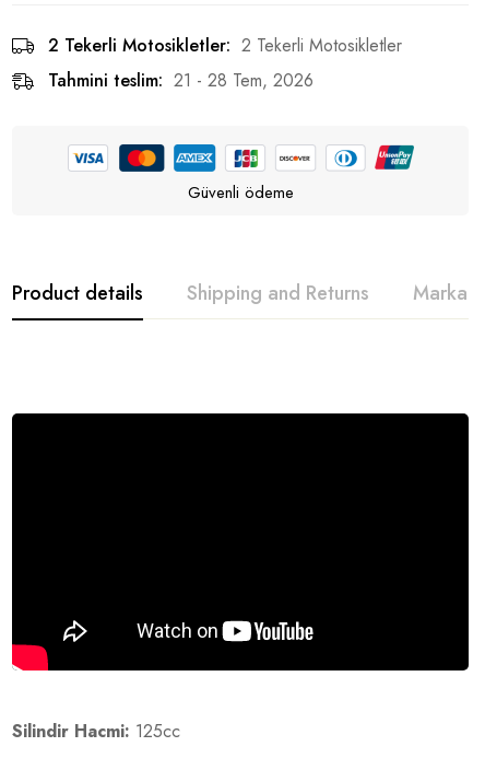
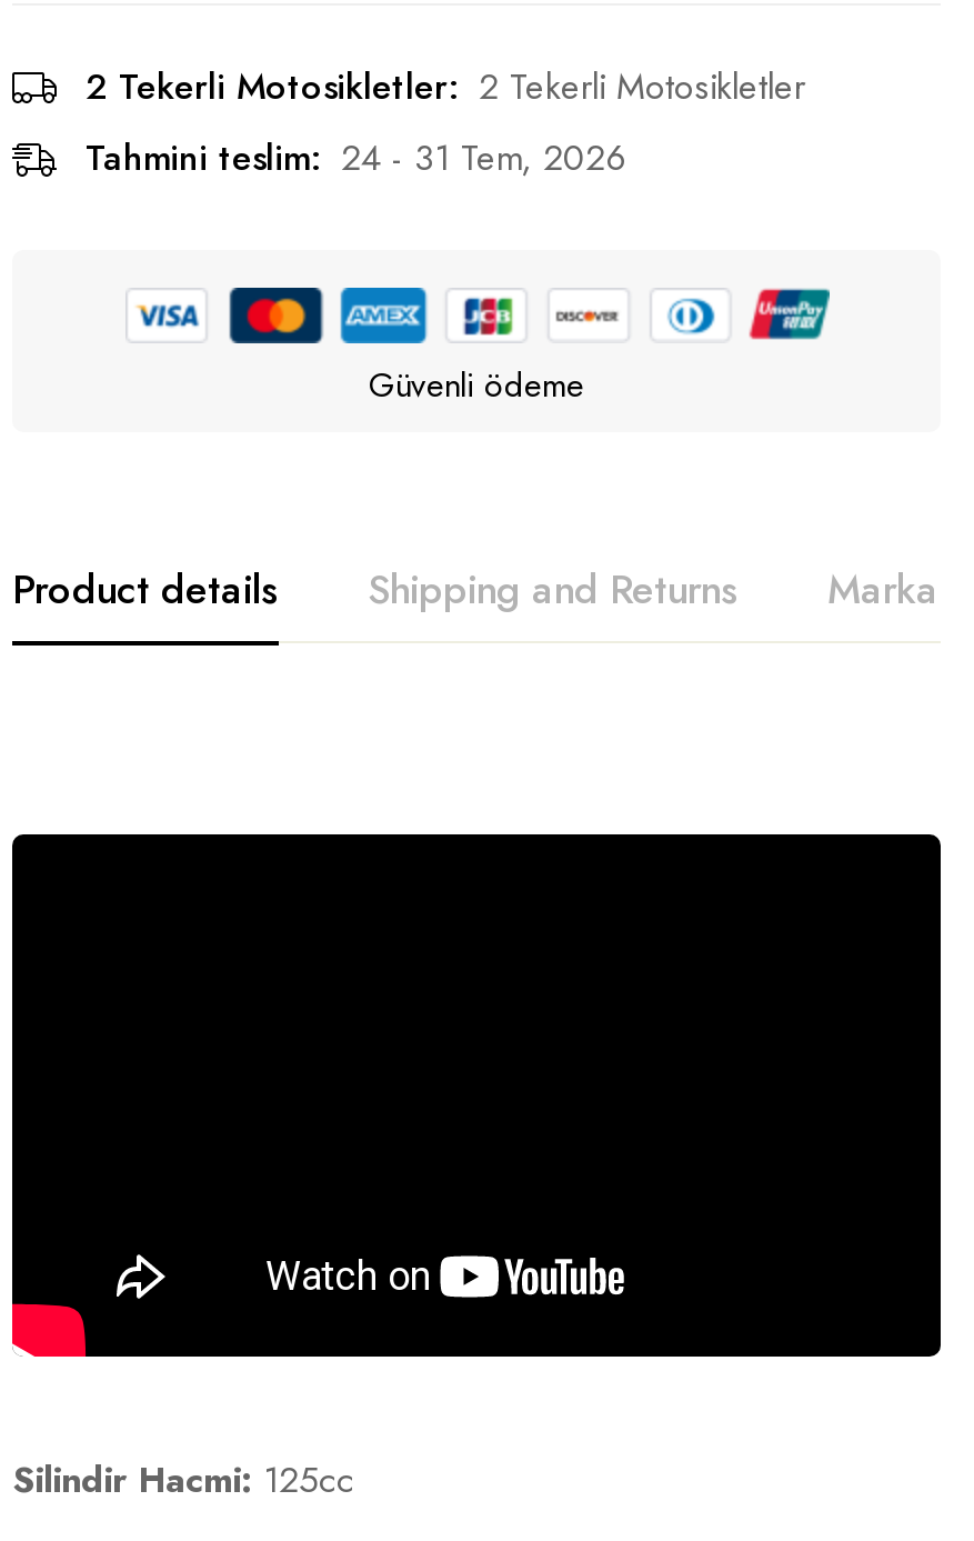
- Tahmini teslim: 21 - 28 Tem, 2026
+ Tahmini teslim: 24 - 31 Tem, 2026
